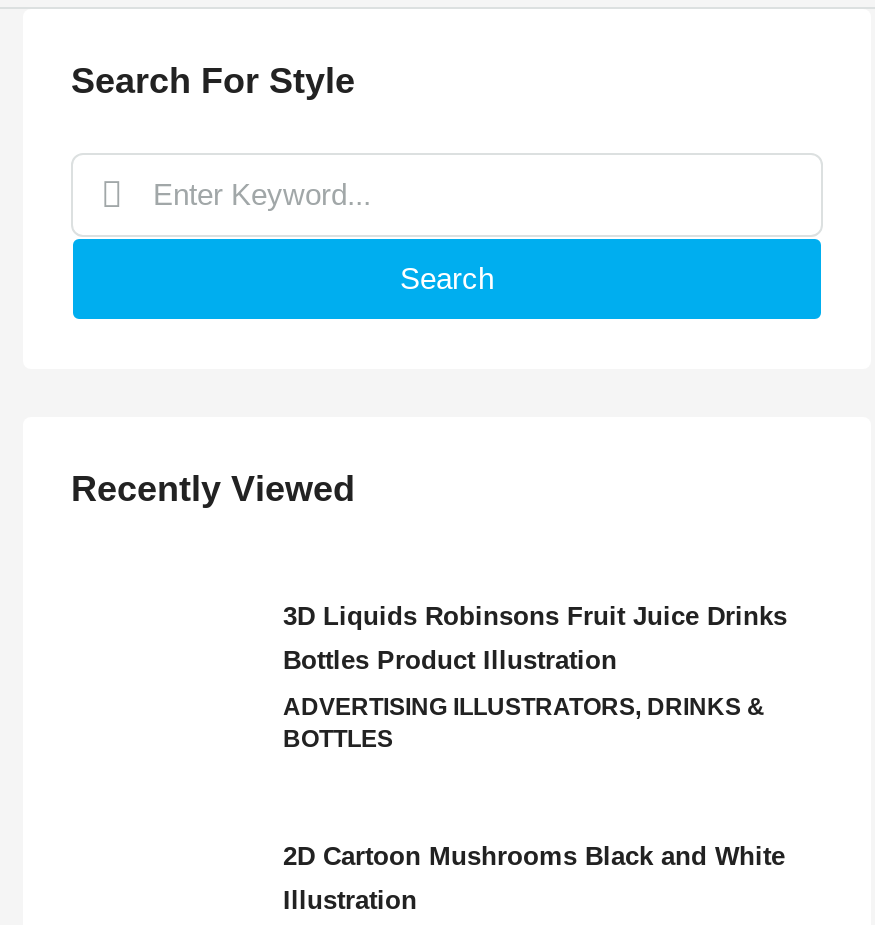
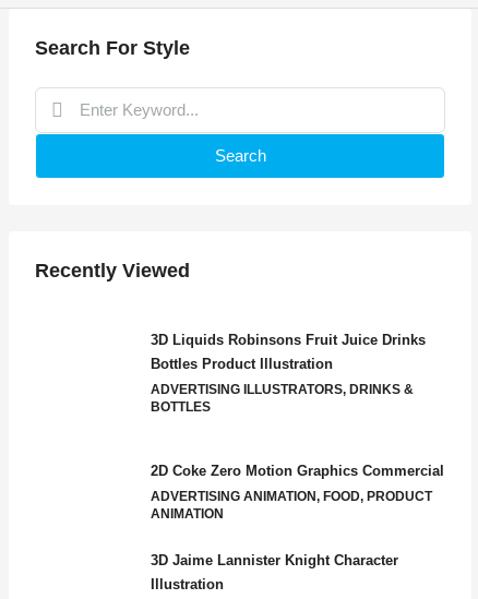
- 2D Cartoon Mushrooms Black and White
+ 2D Coke Zero Motion Graphics Commercial
+ ADVERTISING ANIMATION, FOOD, PRODUCT
+ ANIMATION
+ 3D Jaime Lannister Knight Character
